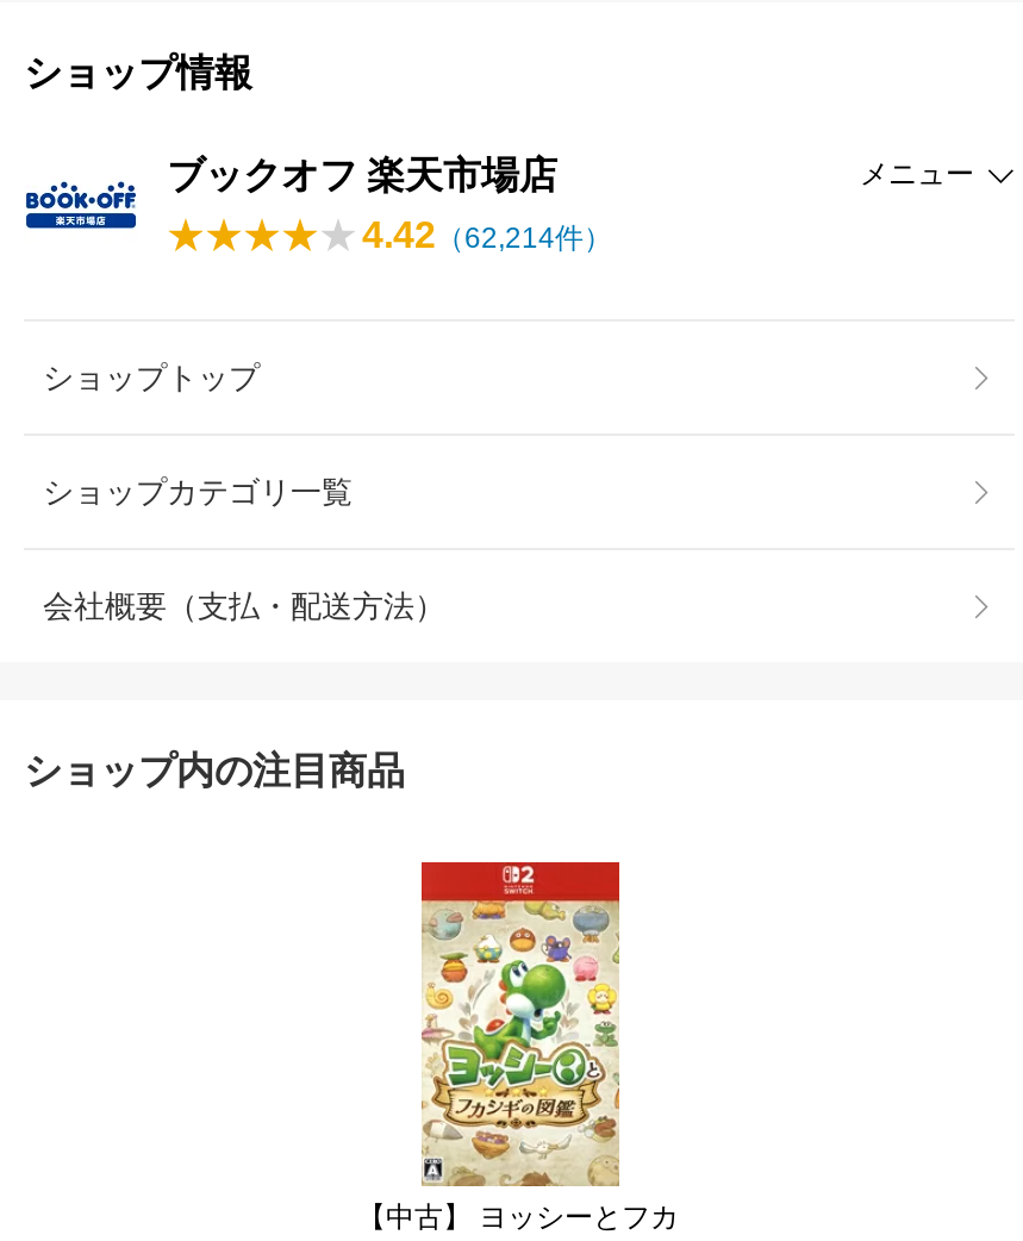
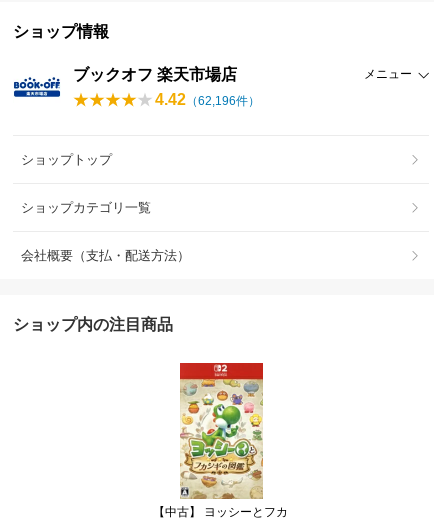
- 4.42（62,214件）
+ 4.42（62,196件）
